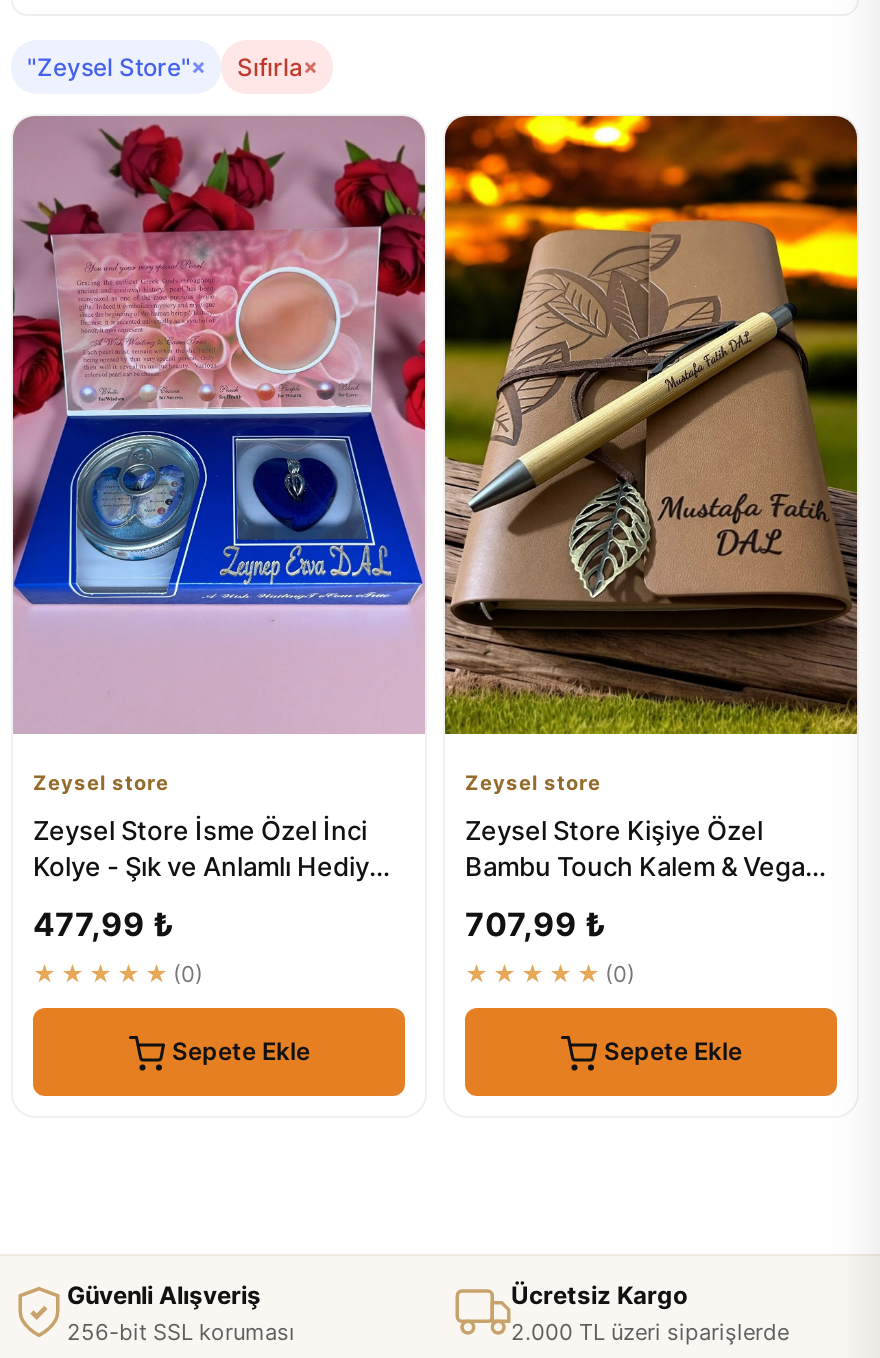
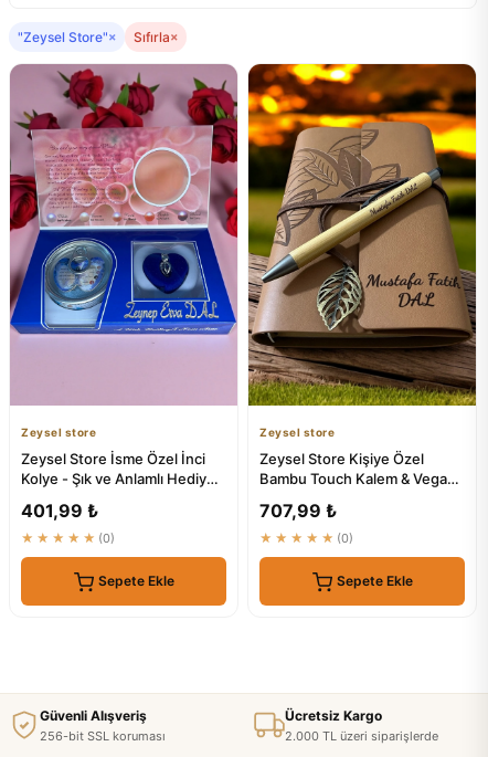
- 477,99 ₺
+ 401,99 ₺
